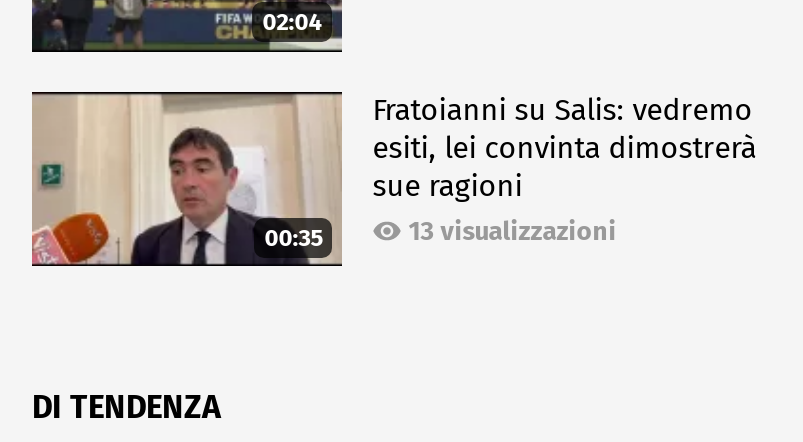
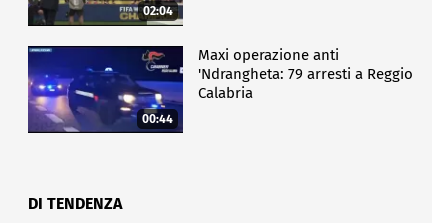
- [image]
- 00:35
+ [image]
+ 00:44

- Fratoianni su Salis: vedremo
- esiti, lei convinta dimostrerà
- sue ragioni
- 13 visualizzazioni
+ Maxi operazione anti
+ 'Ndrangheta: 79 arresti a Reggio
+ Calabria
